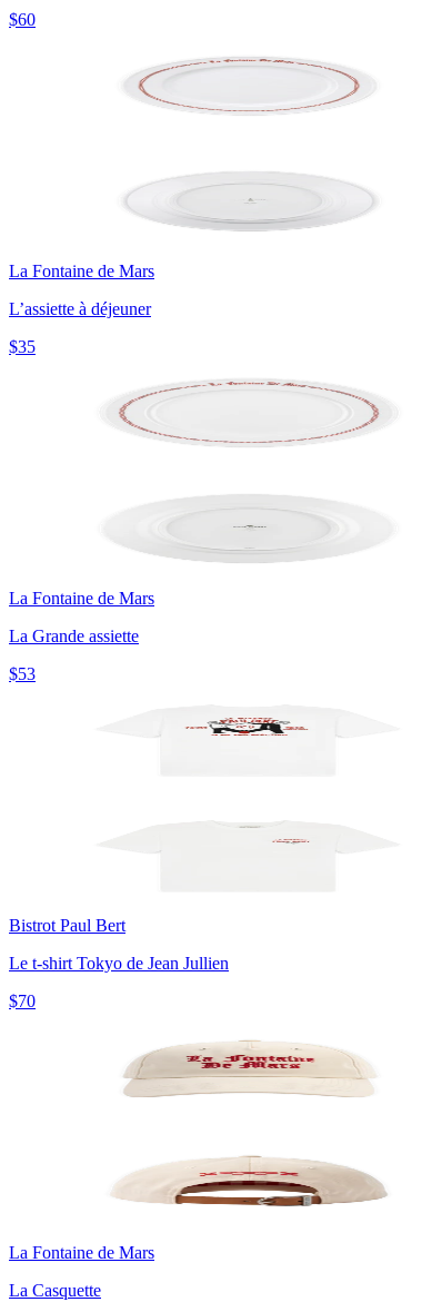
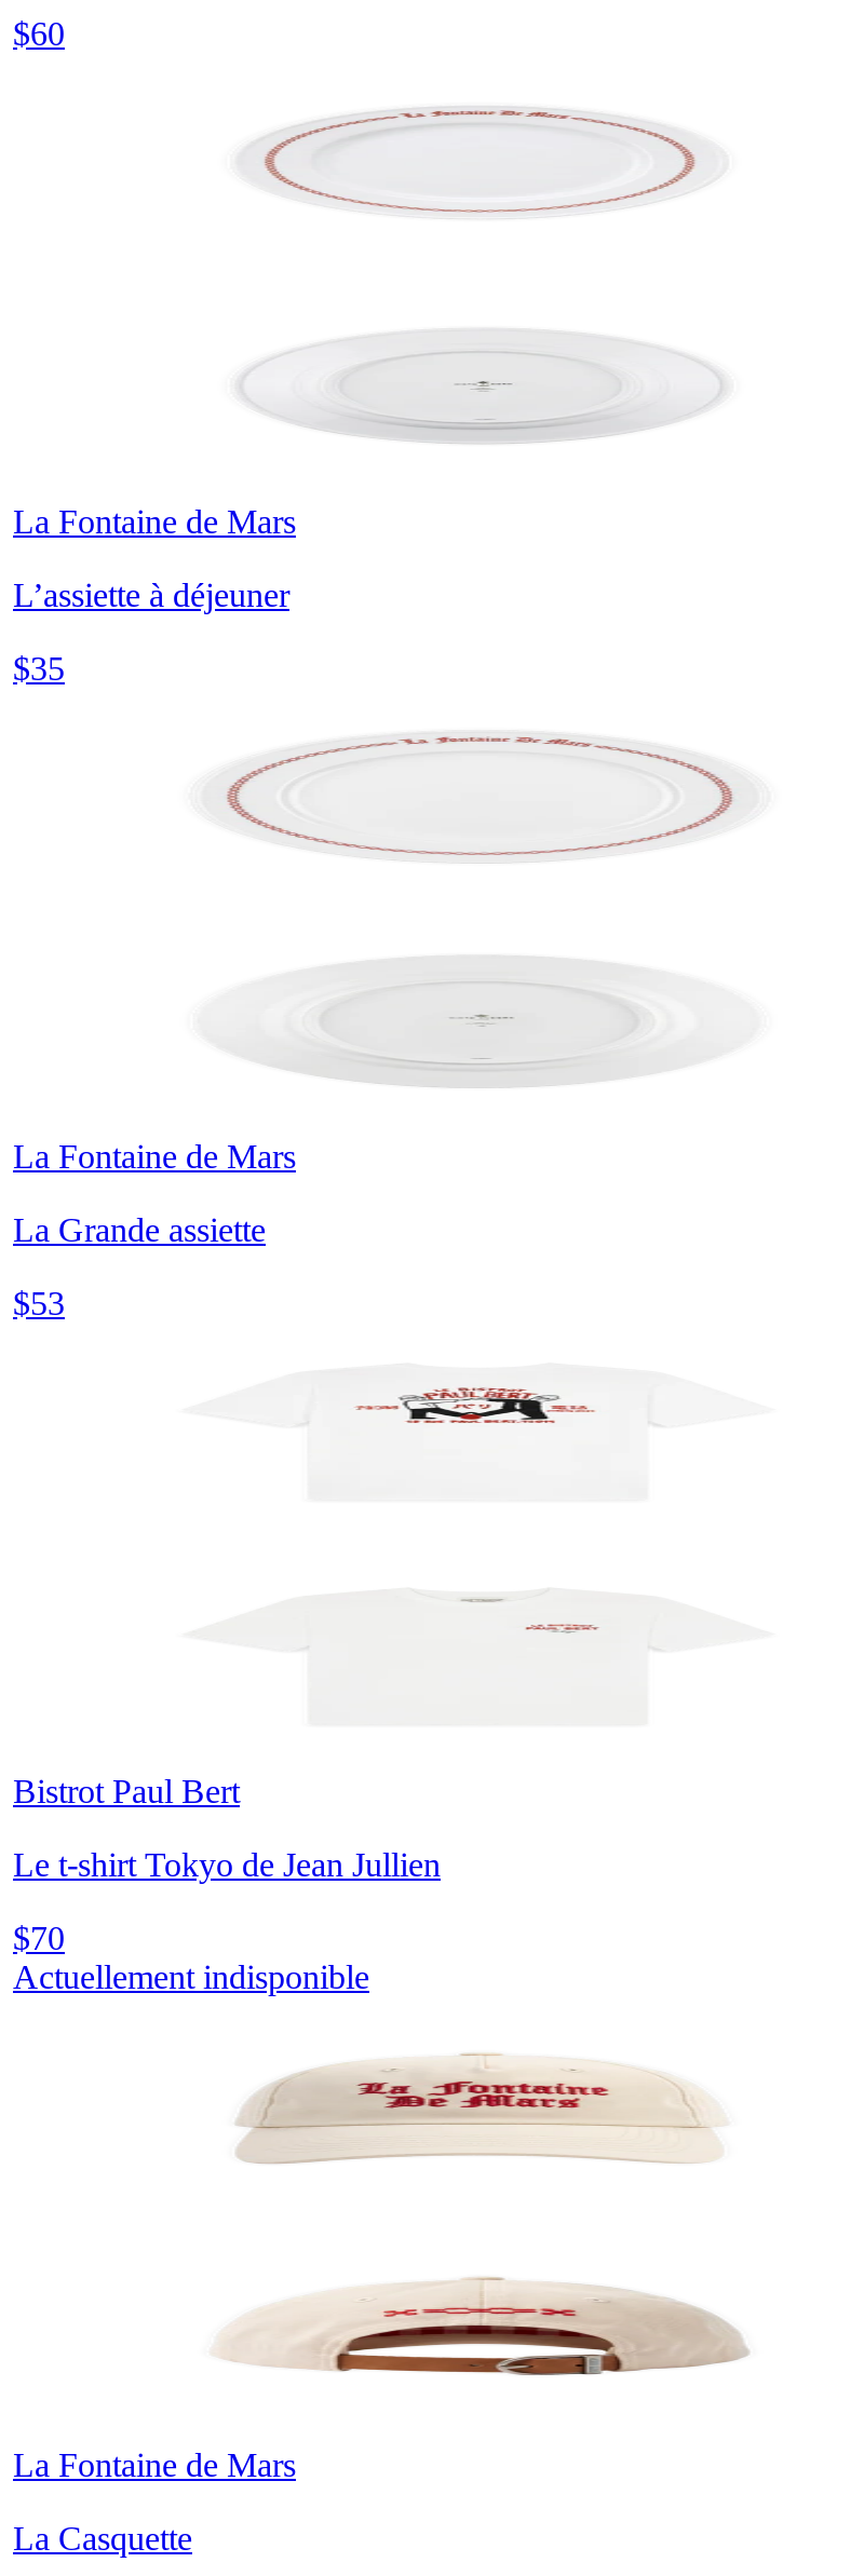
+ Actuellement indisponible
